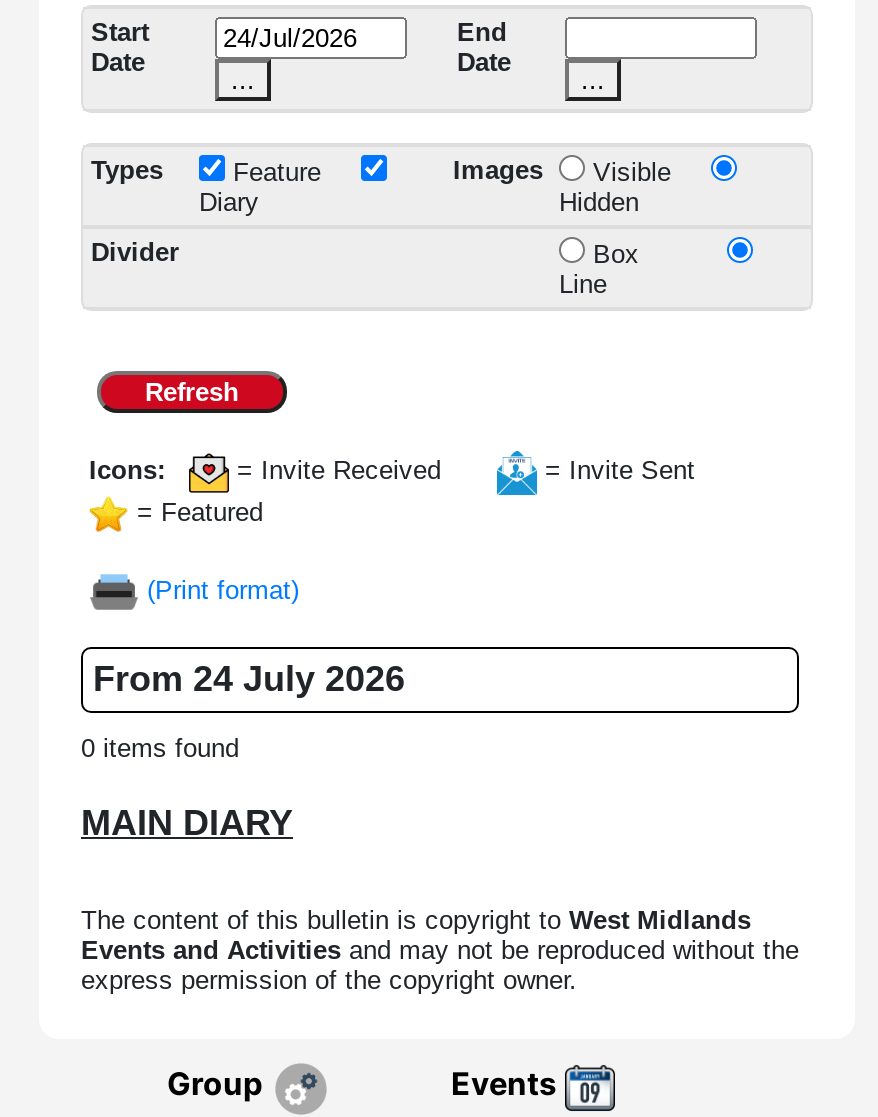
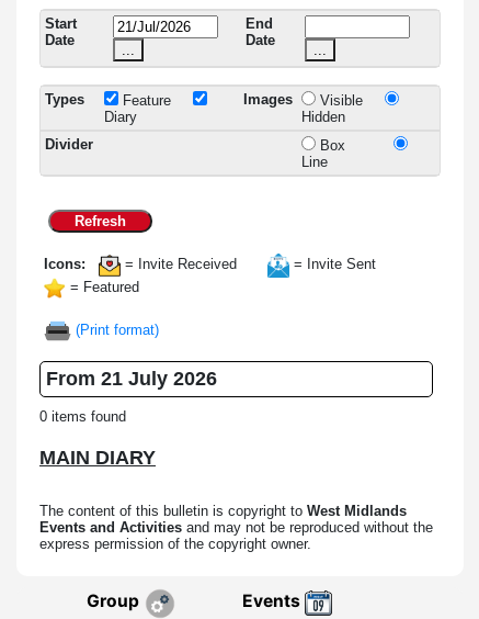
- From 24 July 2026
+ From 21 July 2026
